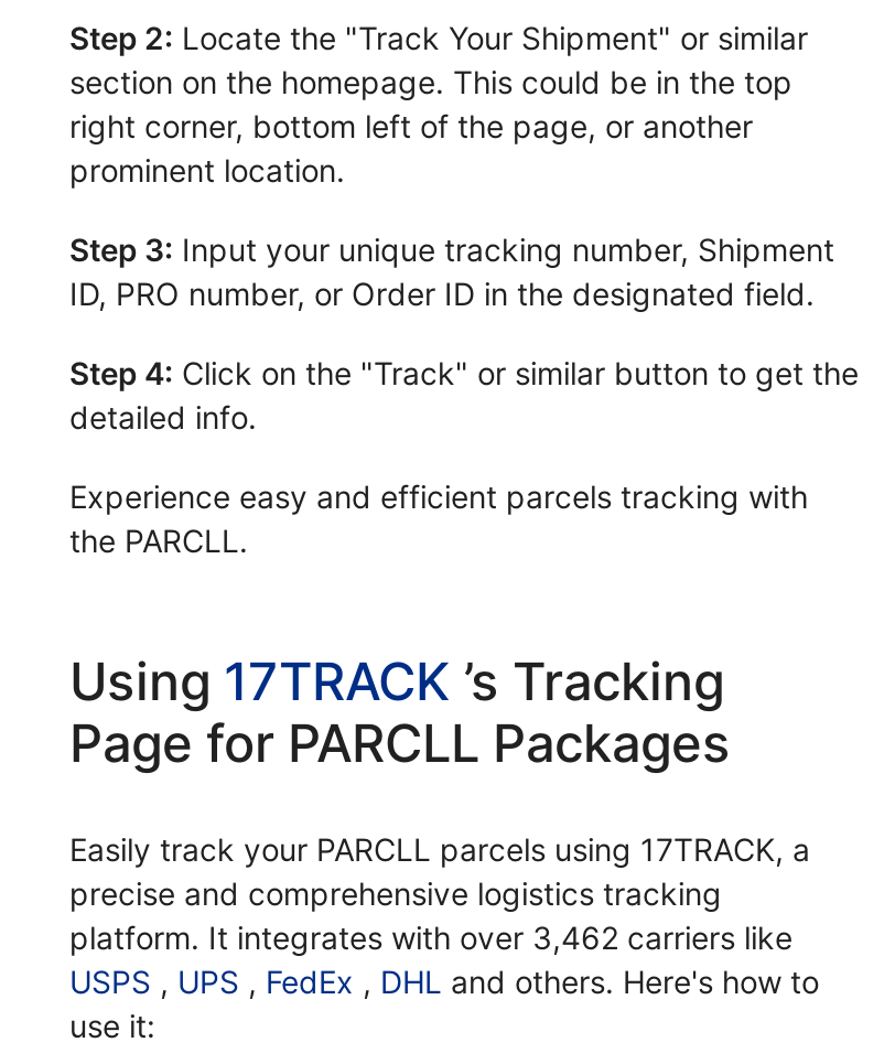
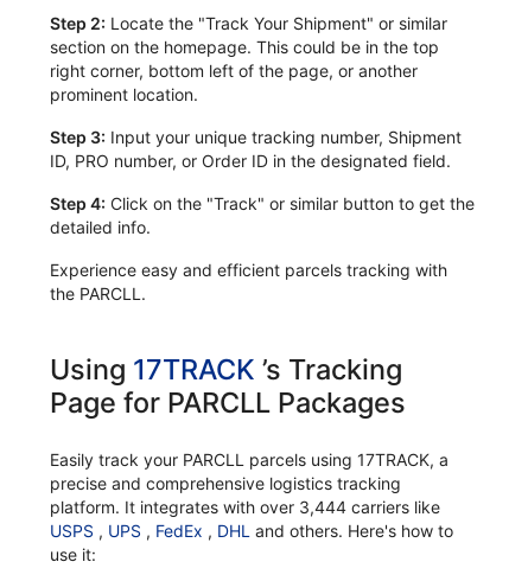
- platform. It integrates with over 3,462 carriers like
+ platform. It integrates with over 3,444 carriers like
